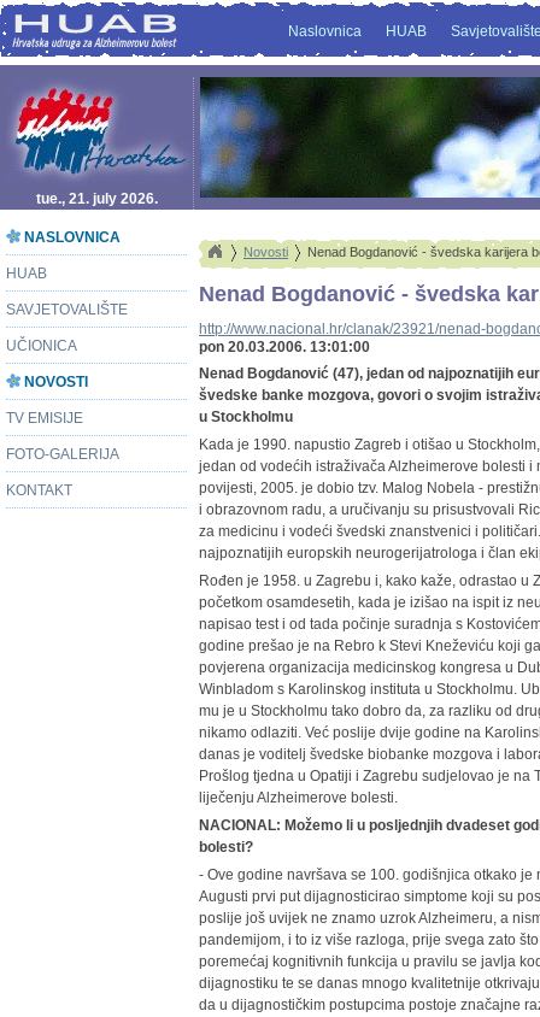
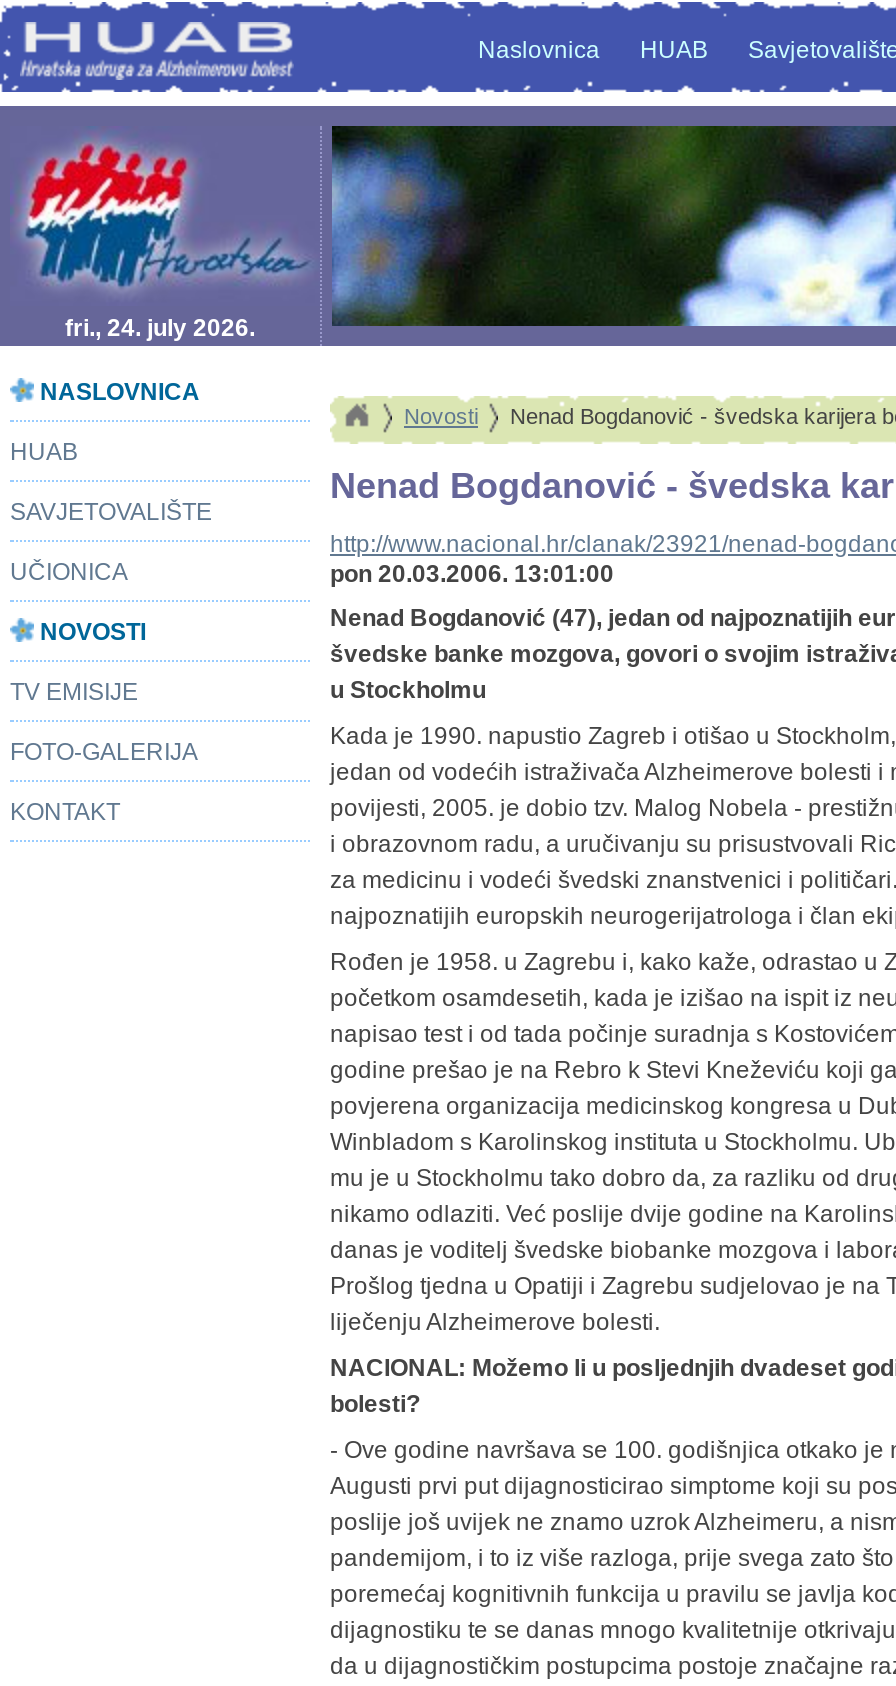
- tue., 21. july 2026.
+ fri., 24. july 2026.
